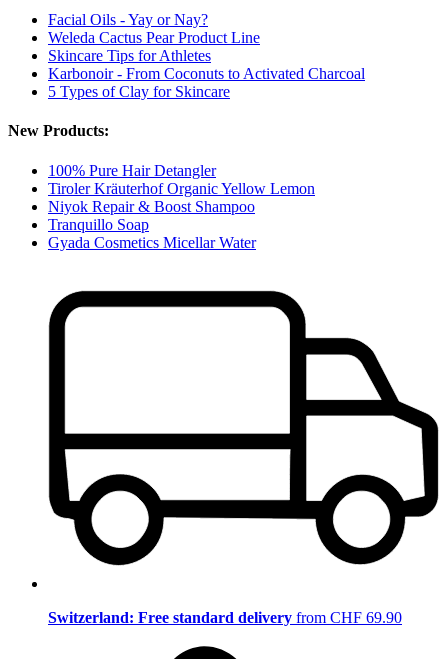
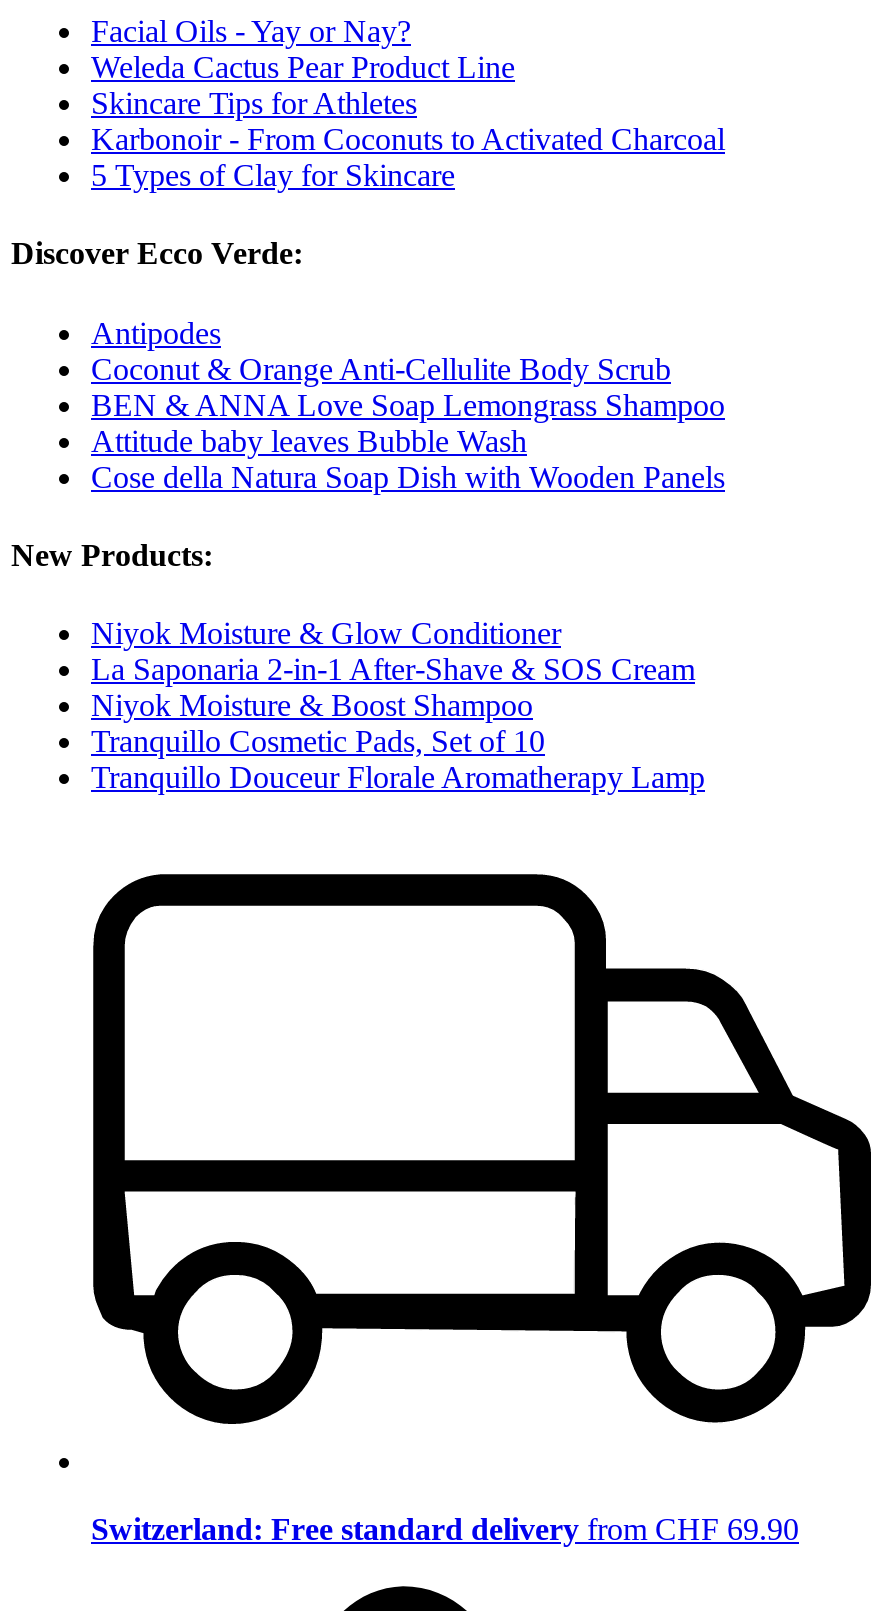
+ Discover Ecco Verde:
+ Antipodes
+ Coconut & Orange Anti-Cellulite Body Scrub
+ BEN & ANNA Love Soap Lemongrass Shampoo
+ Attitude baby leaves Bubble Wash
+ Cose della Natura Soap Dish with Wooden Panels

- 100% Pure Hair Detangler
- Tiroler Kräuterhof Organic Yellow Lemon
- Niyok Repair & Boost Shampoo
- Tranquillo Soap
- Gyada Cosmetics Micellar Water
+ Niyok Moisture & Glow Conditioner
+ La Saponaria 2-in-1 After-Shave & SOS Cream
+ Niyok Moisture & Boost Shampoo
+ Tranquillo Cosmetic Pads, Set of 10
+ Tranquillo Douceur Florale Aromatherapy Lamp
